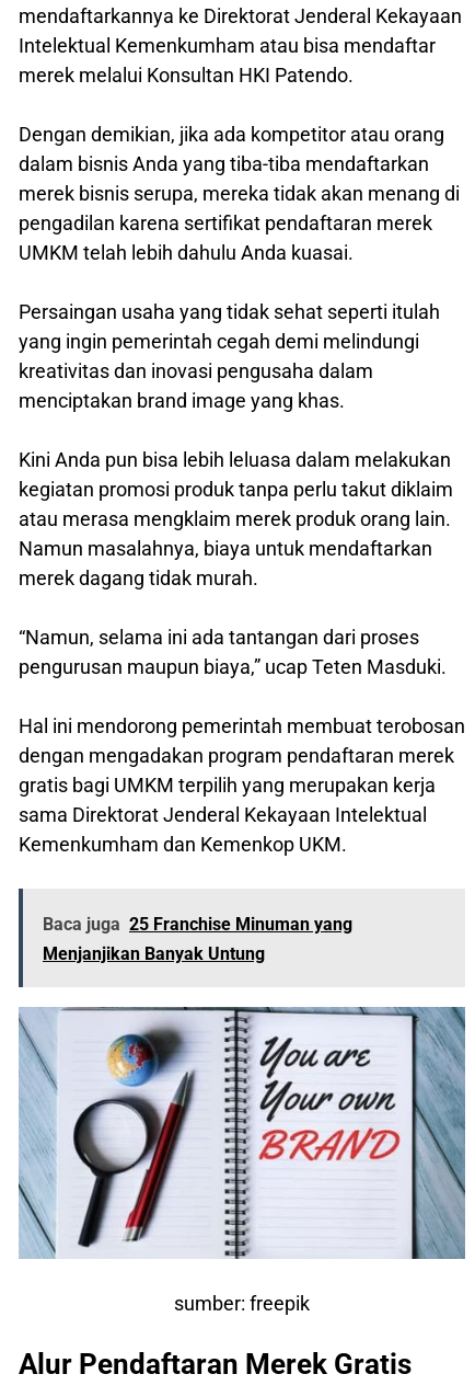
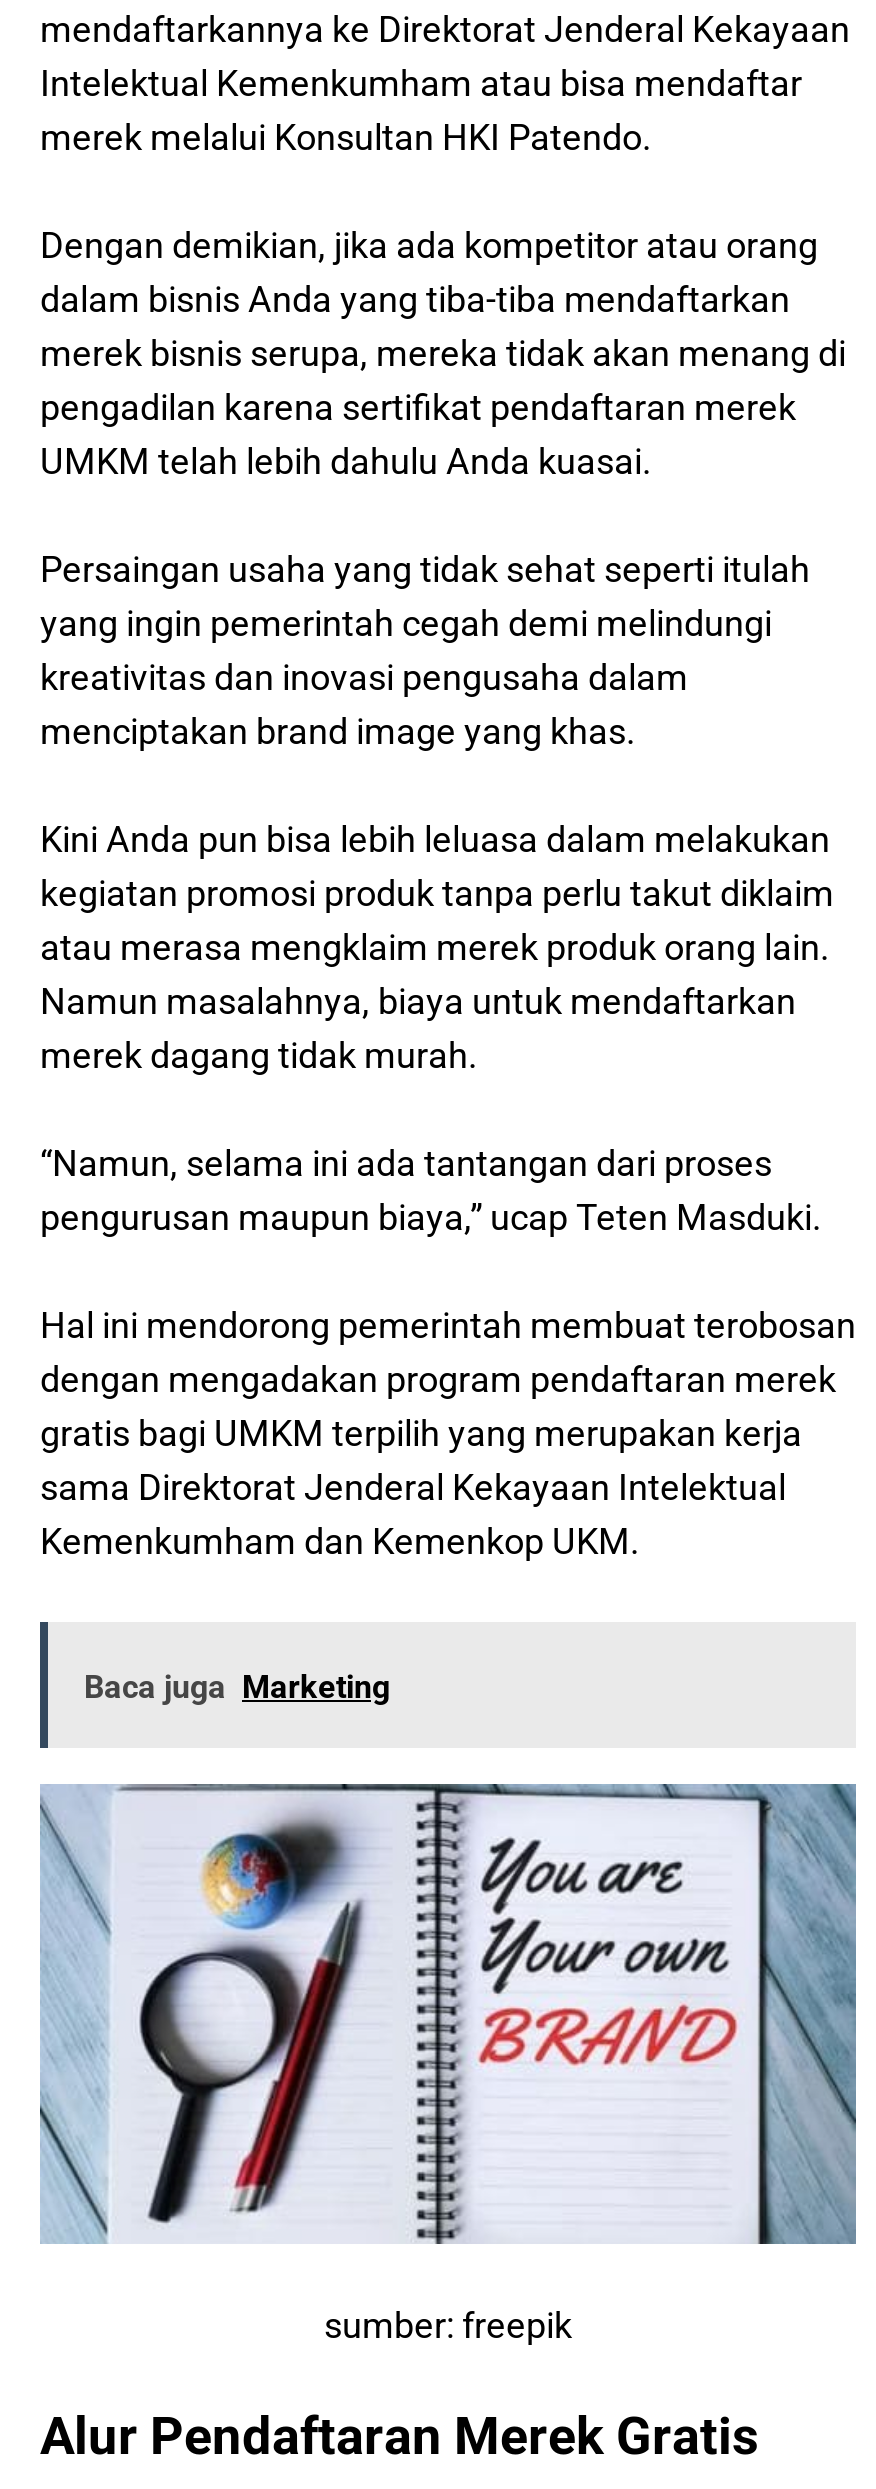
- Baca juga 25 Franchise Minuman yang
- Menjanjikan Banyak Untung
+ Baca juga Marketing
